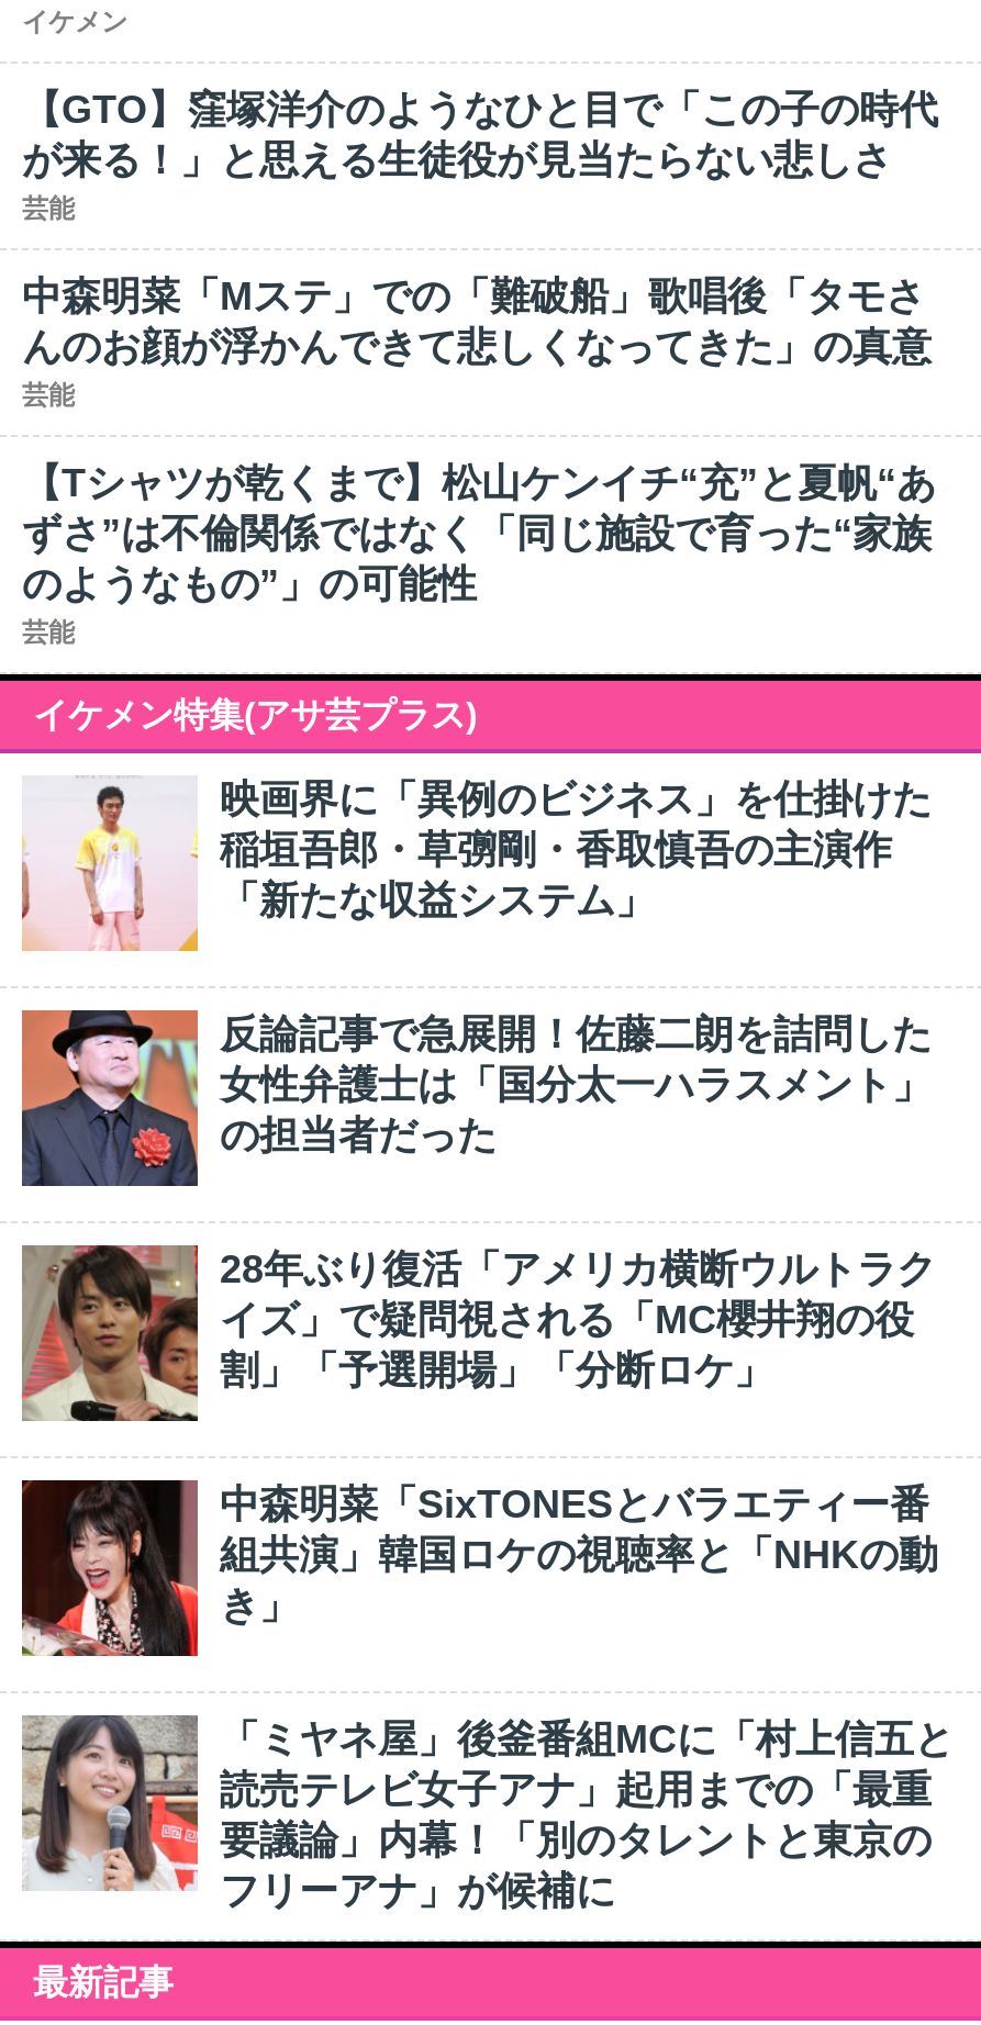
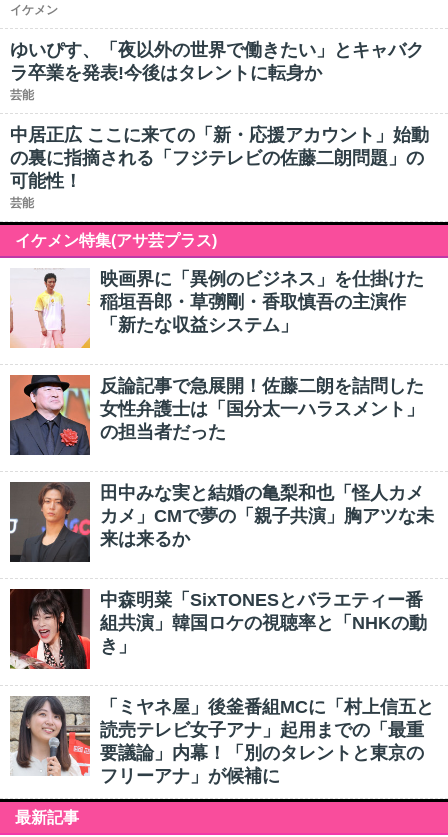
- 【GTO】窪塚洋介のようなひと目で「この子の時代
- が来る！」と思える生徒役が見当たらない悲しさ
+ ゆいぴす、「夜以外の世界で働きたい」とキャバク
+ ラ卒業を発表!今後はタレントに転身か

- 中森明菜「Mステ」での「難破船」歌唱後「タモさ
- んのお顔が浮かんできて悲しくなってきた」の真意
- 芸能
- 【Tシャツが乾くまで】松山ケンイチ“充”と夏帆“あ
- ずさ”は不倫関係ではなく「同じ施設で育った“家族
- のようなもの”」の可能性
+ 中居正広 ここに来ての「新・応援アカウント」始動
+ の裏に指摘される「フジテレビの佐藤二朗問題」の
+ 可能性！

- [image]
- 28年ぶり復活「アメリカ横断ウルトラク
- イズ」で疑問視される「MC櫻井翔の役
- 割」「予選開場」「分断ロケ」
+ [image]
+ 田中みな実と結婚の亀梨和也「怪人カメ
+ カメ」CMで夢の「親子共演」胸アツな未
+ 来は来るか
